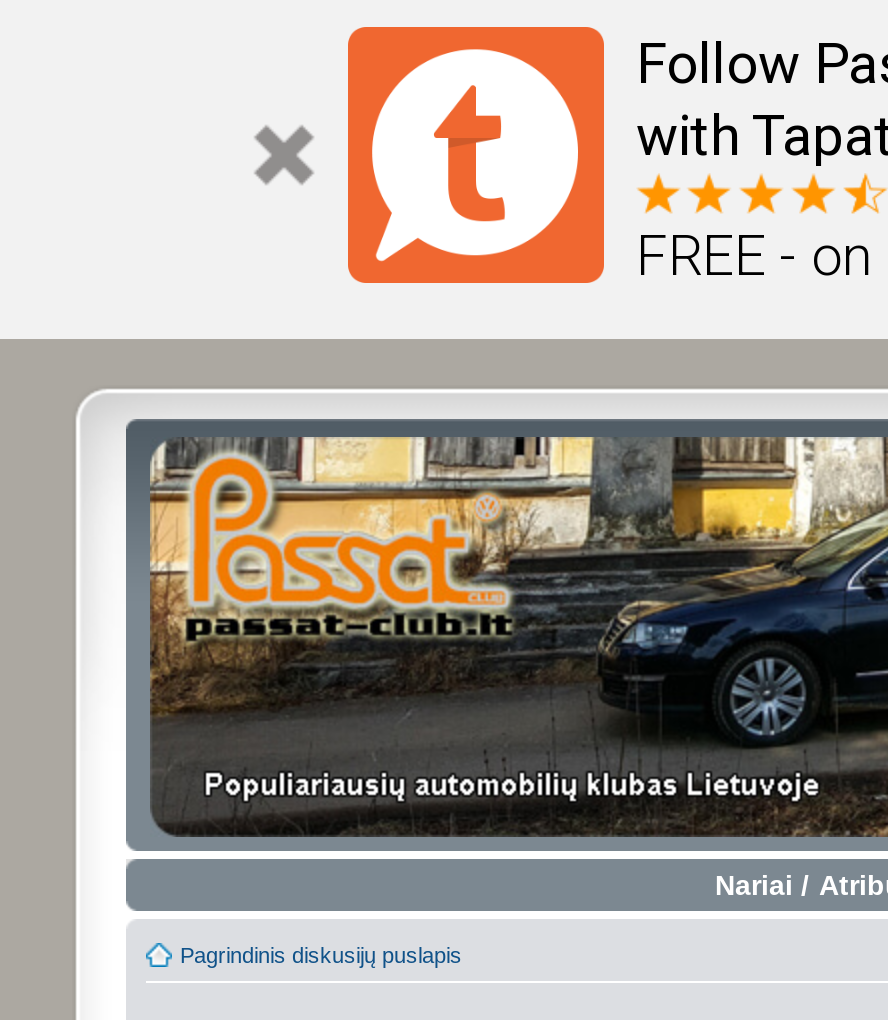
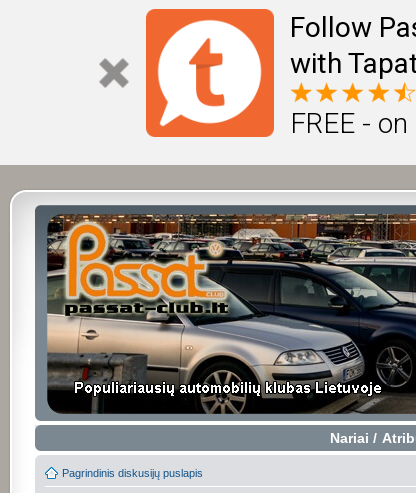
- [image]
+ [image]
